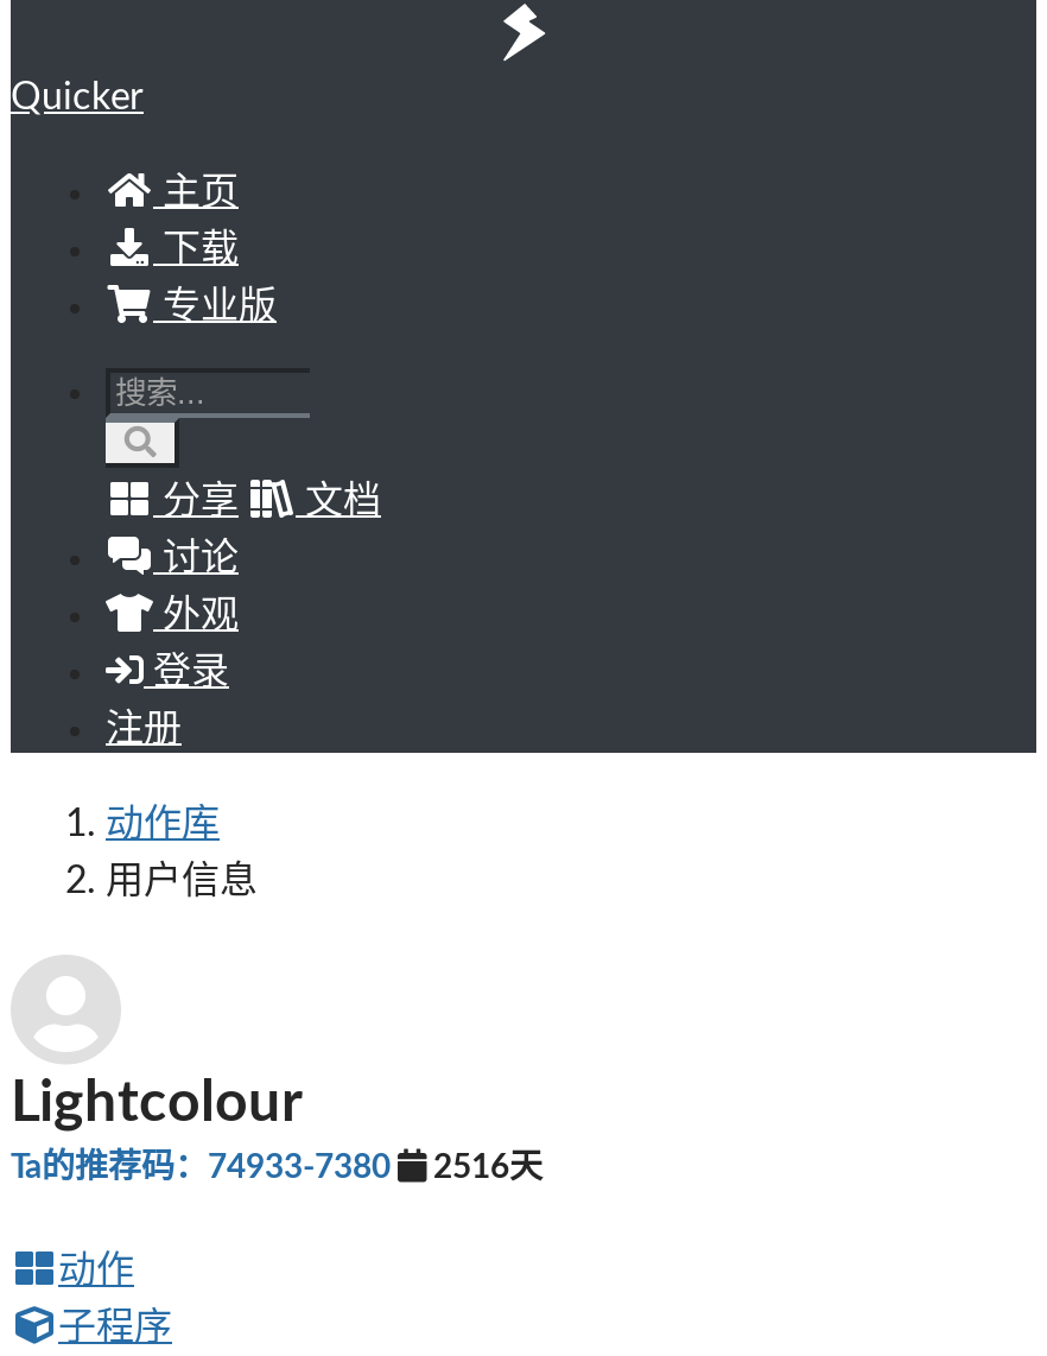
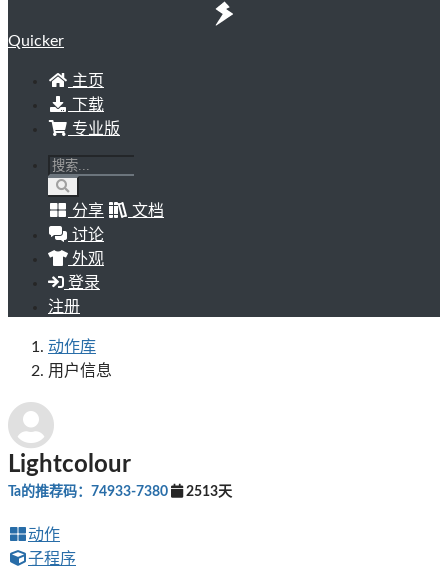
- Ta的推荐码：74933-7380 2516天
+ Ta的推荐码：74933-7380 2513天
